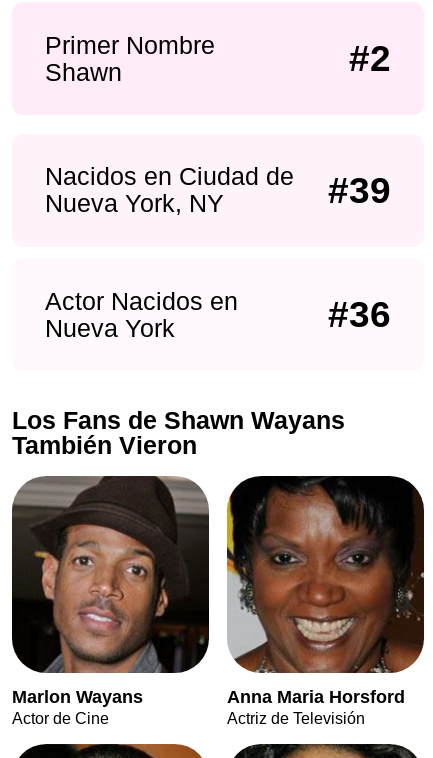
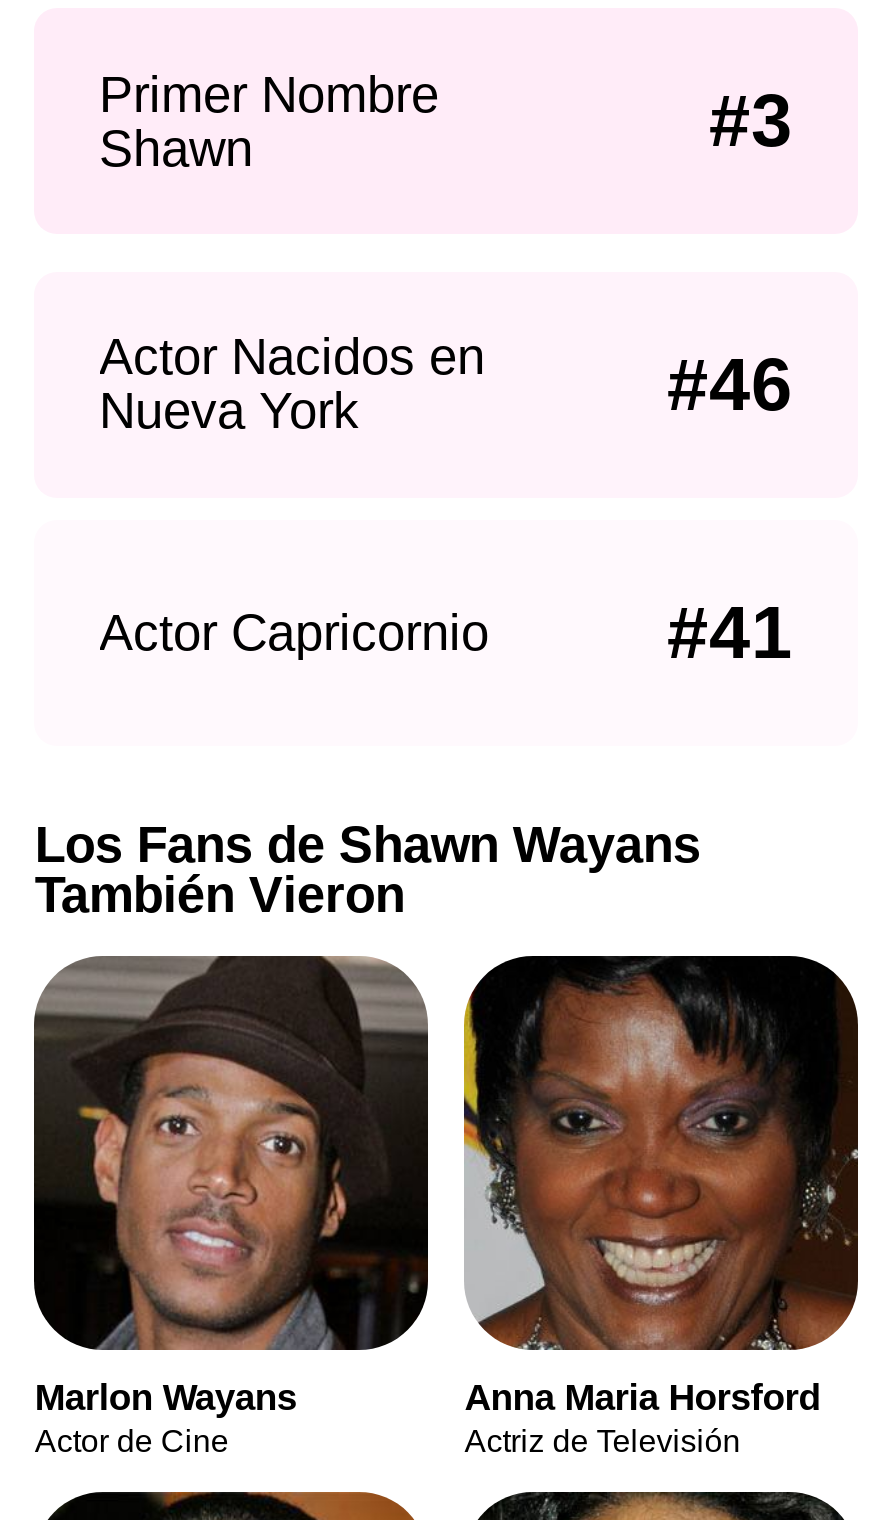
- #2
- Nacidos en Ciudad de
- Nueva York, NY
- #39
+ #3

moved up: Actor Nacidos en

- #36
+ #46
+ Actor Capricornio
+ #41

moved up: Nueva York
